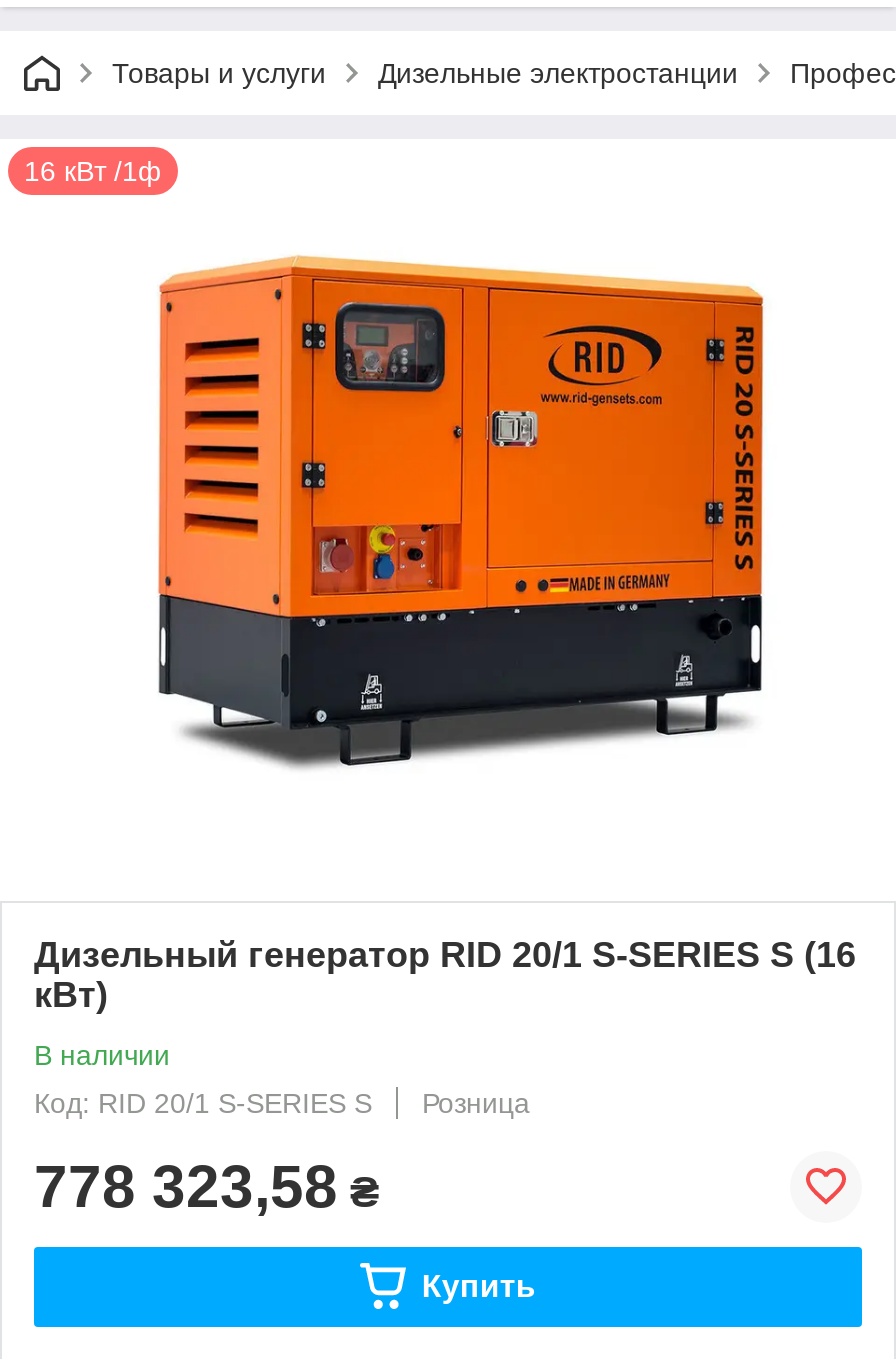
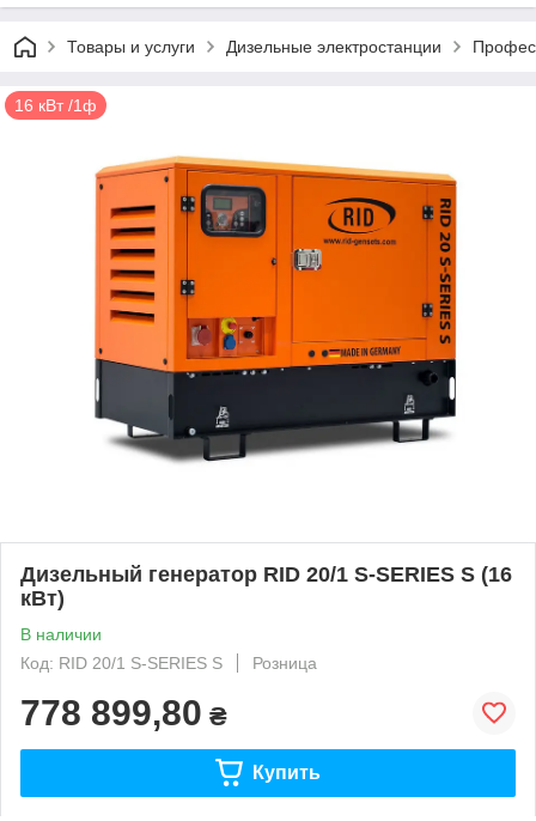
- 778 323,58 ₴
+ 778 899,80 ₴
